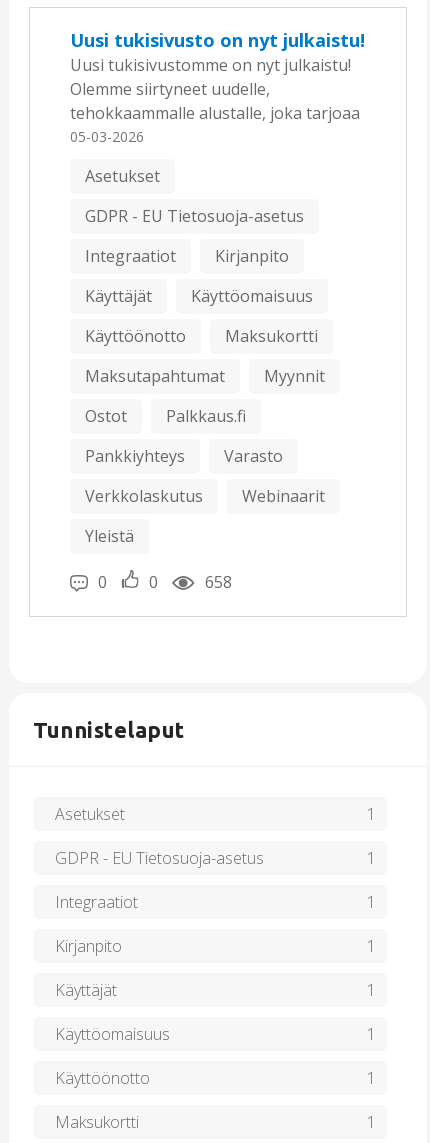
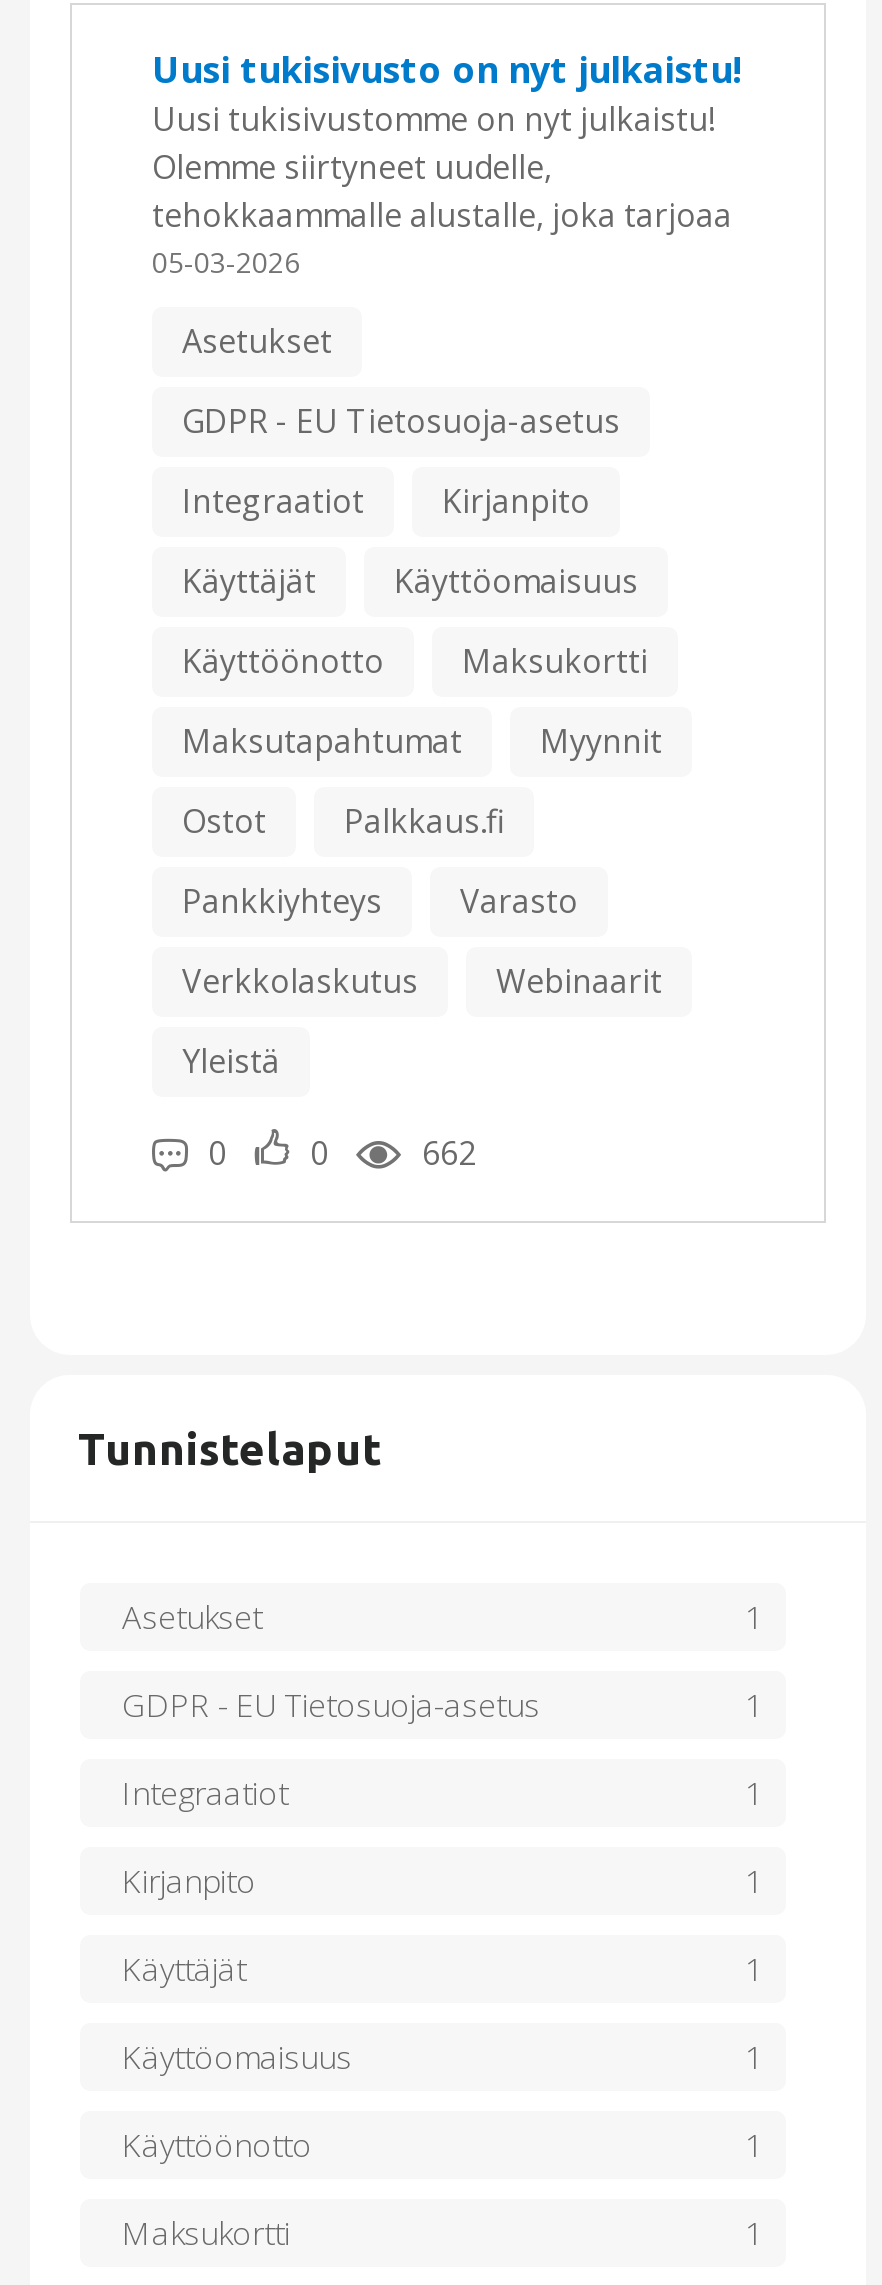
- 658
+ 662
